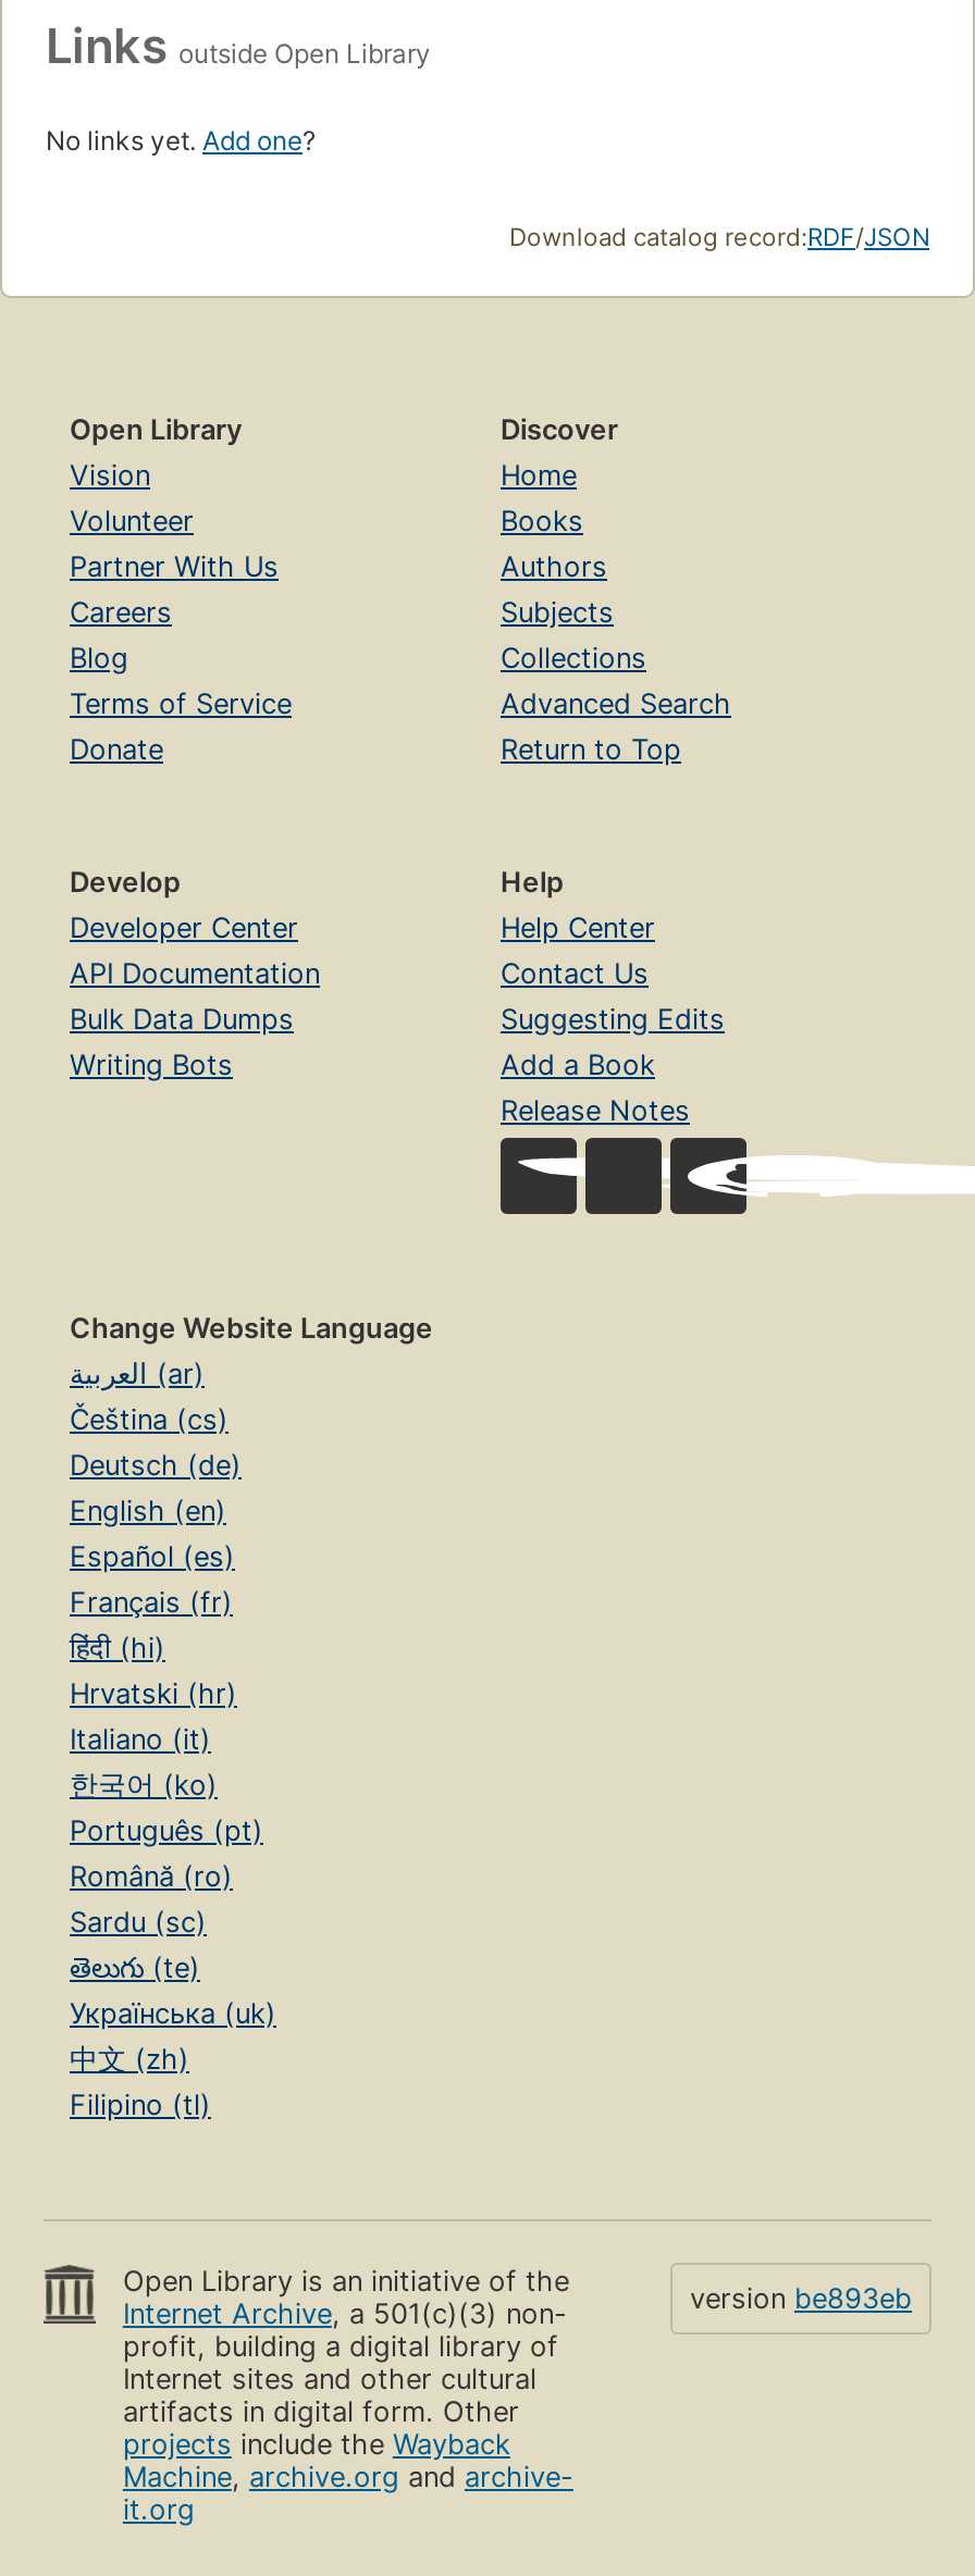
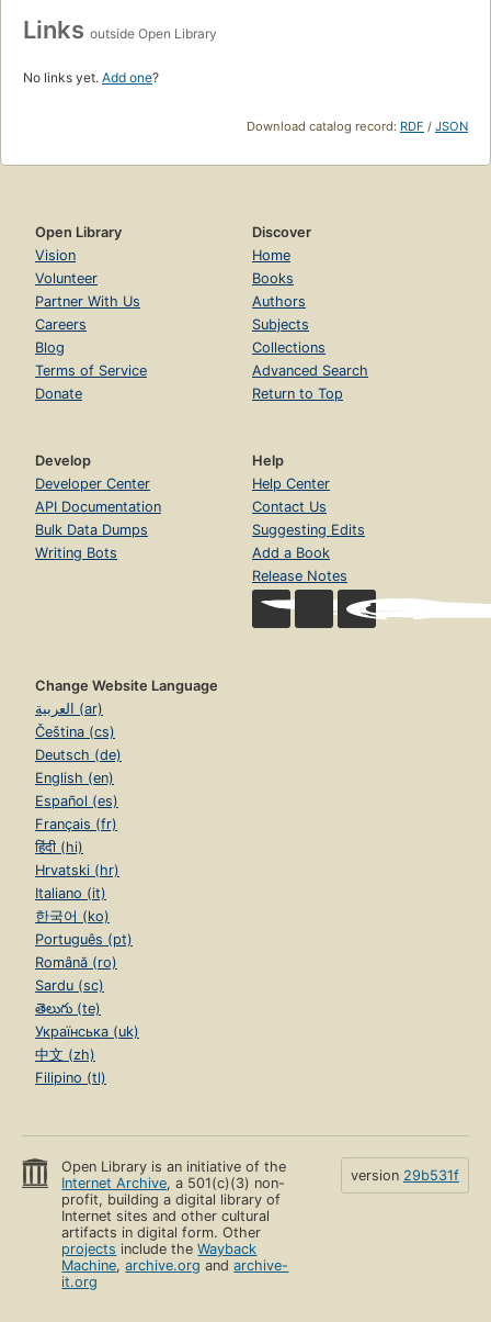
- version be893eb
+ version 29b531f
